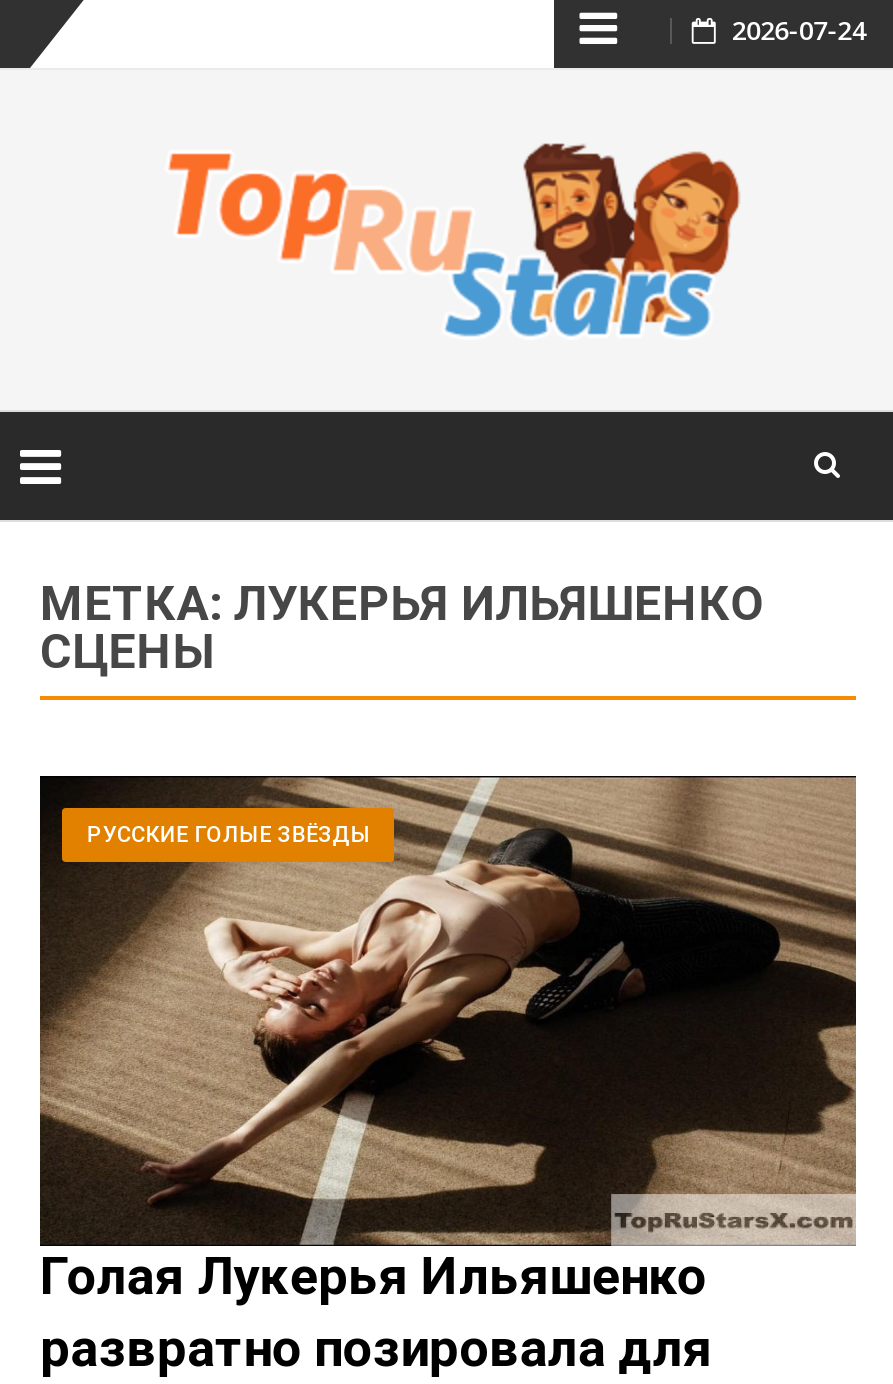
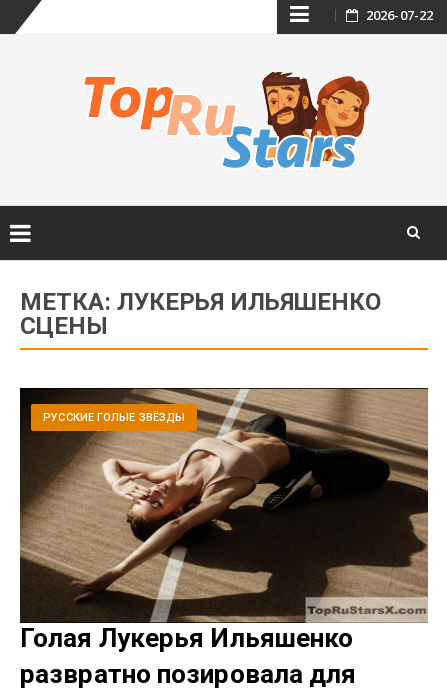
- 2026-07-24
+ 2026-07-22
